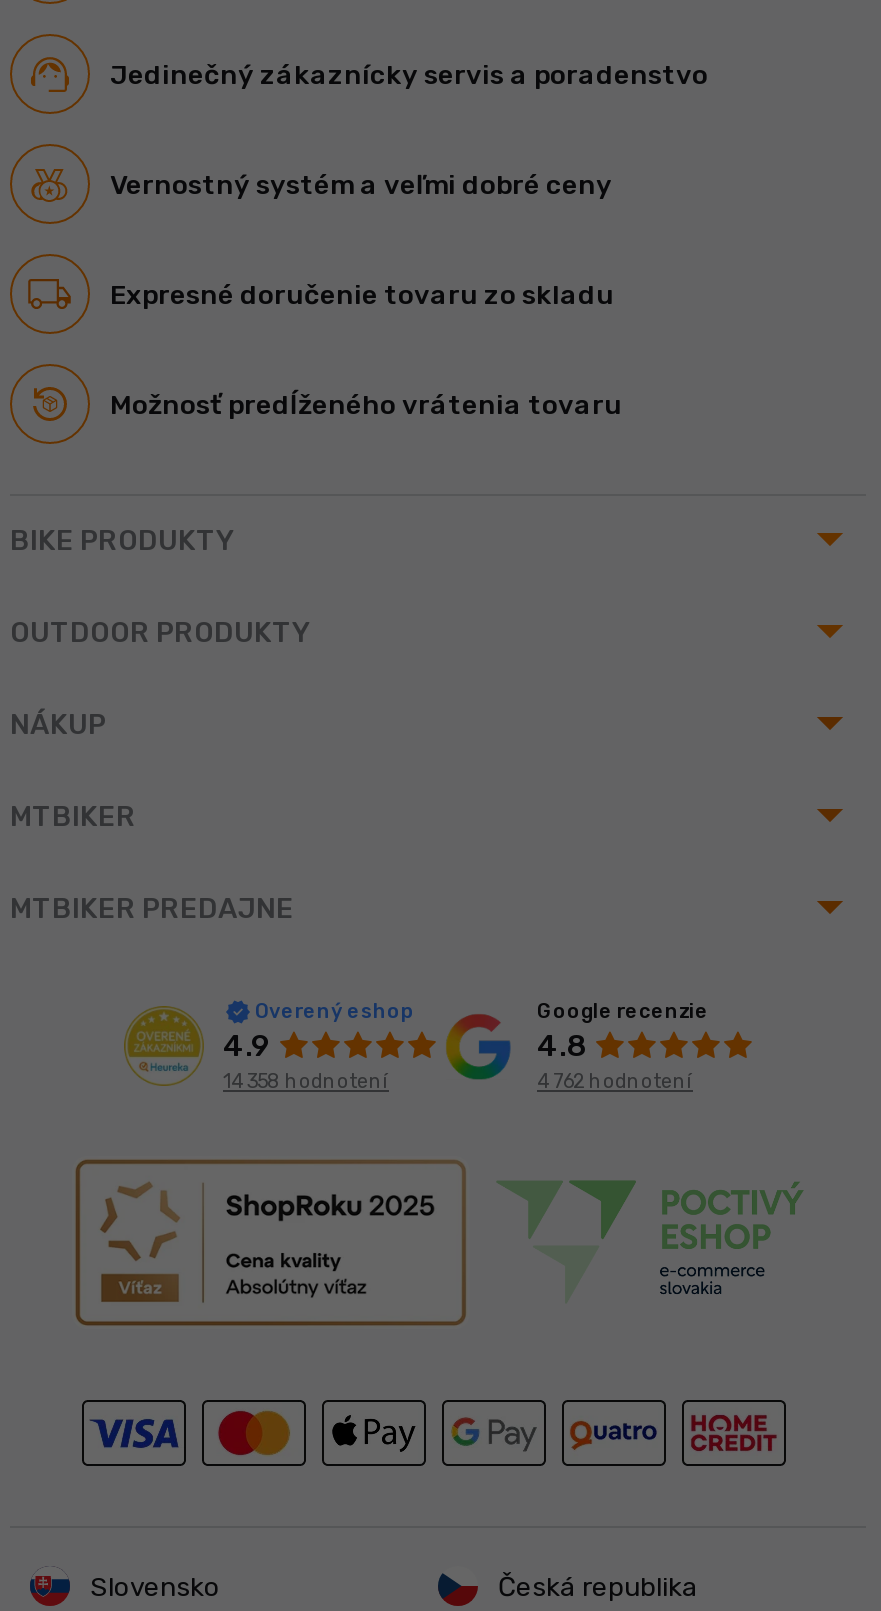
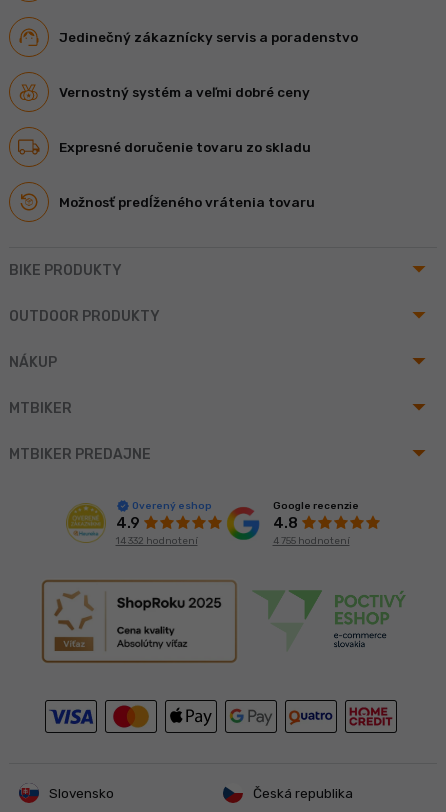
- 14 358 hodnotení
+ 14 332 hodnotení

- 4 762 hodnotení
+ 4 755 hodnotení
